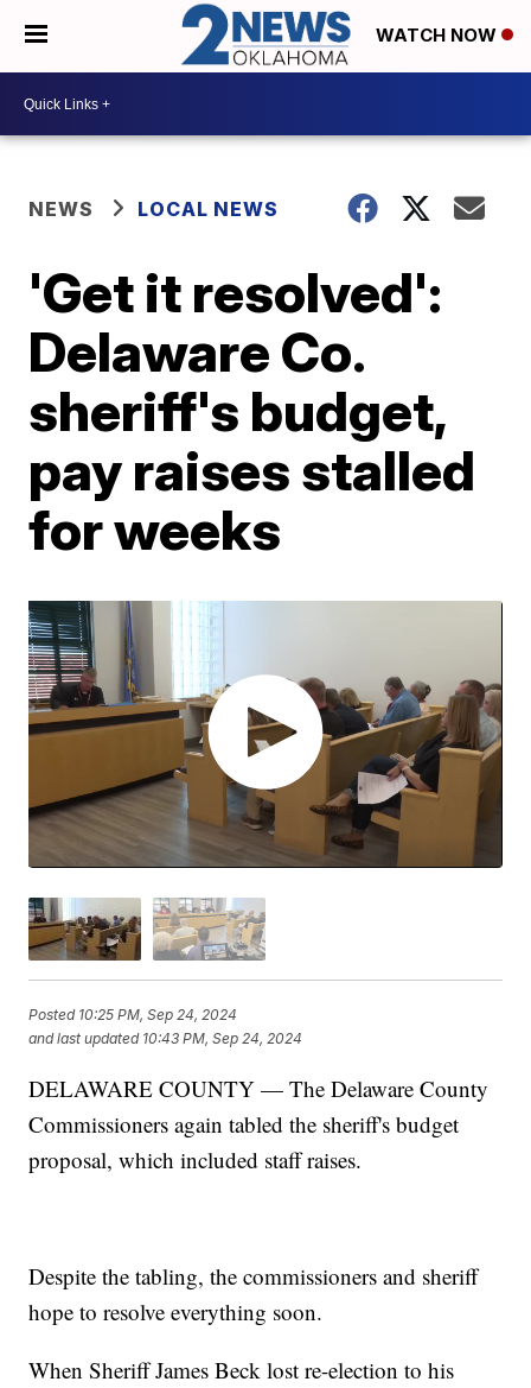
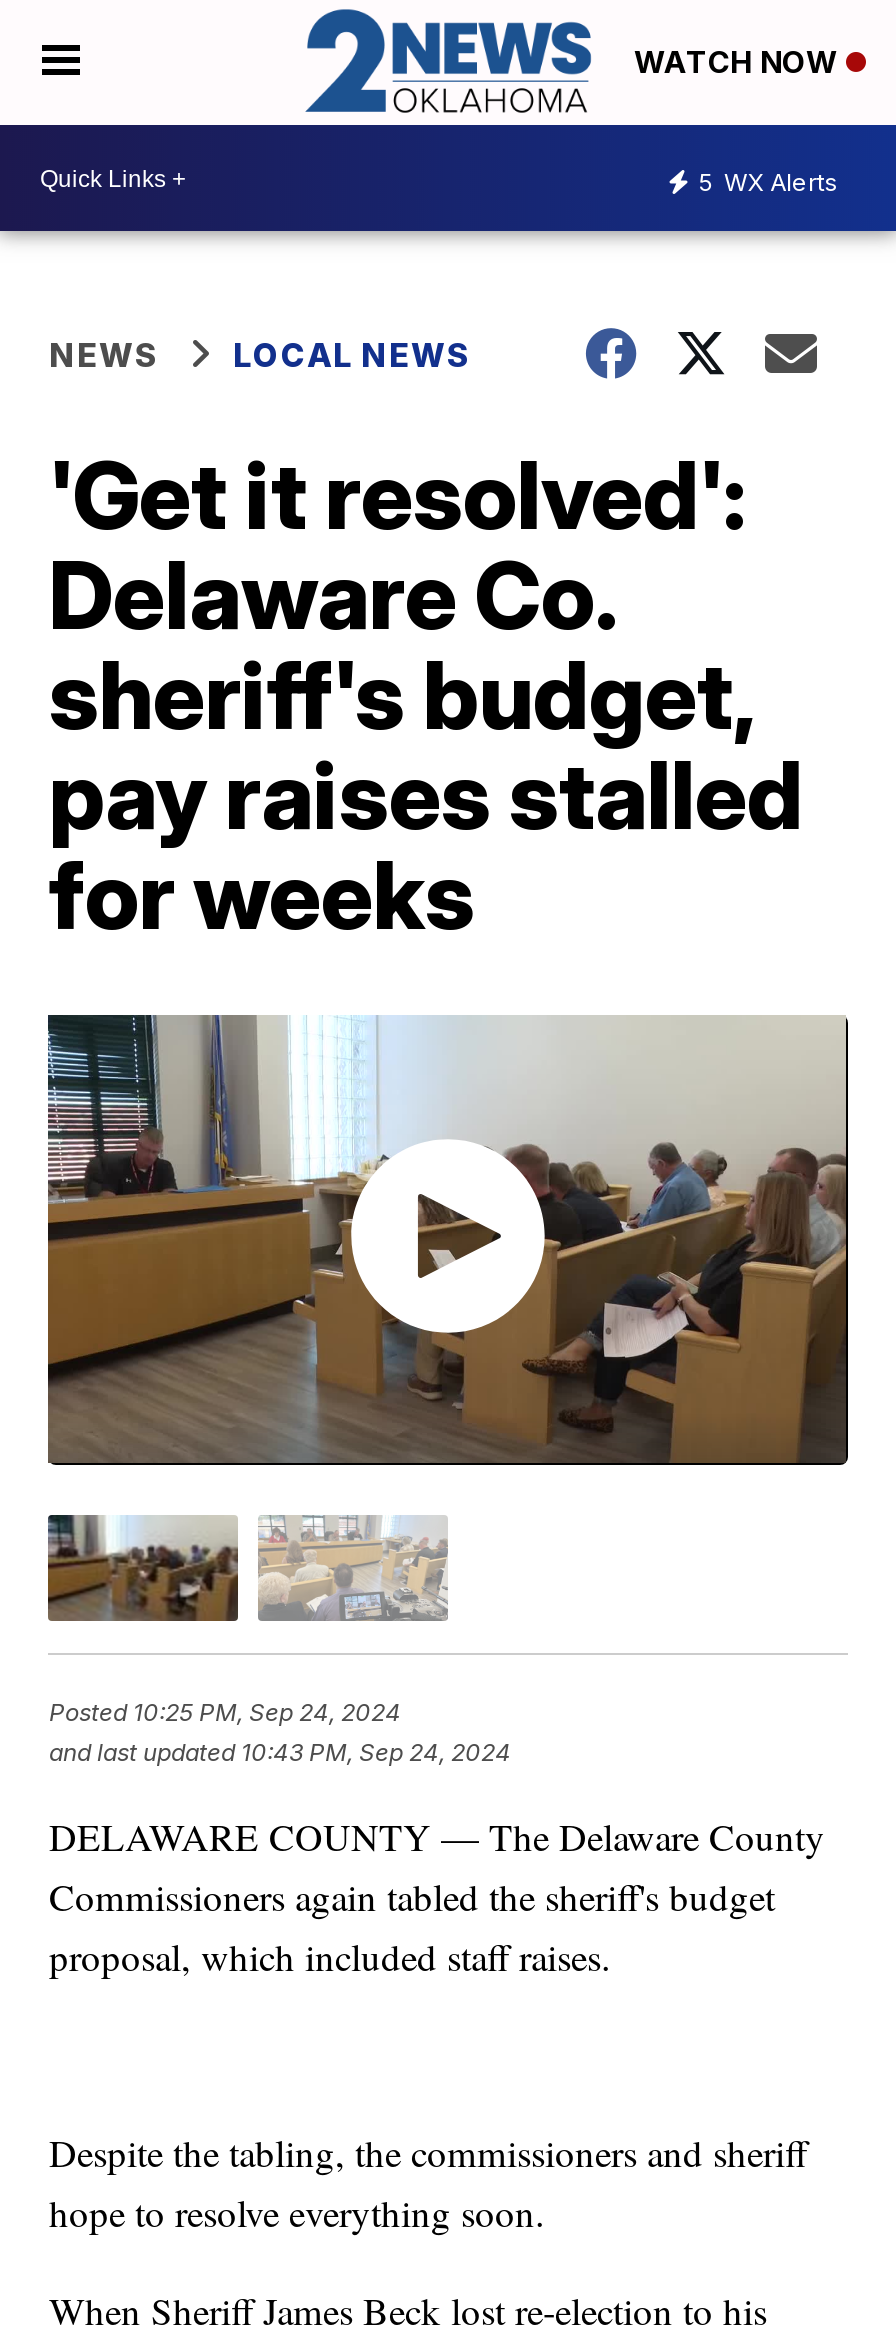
+ 5 WX Alerts
